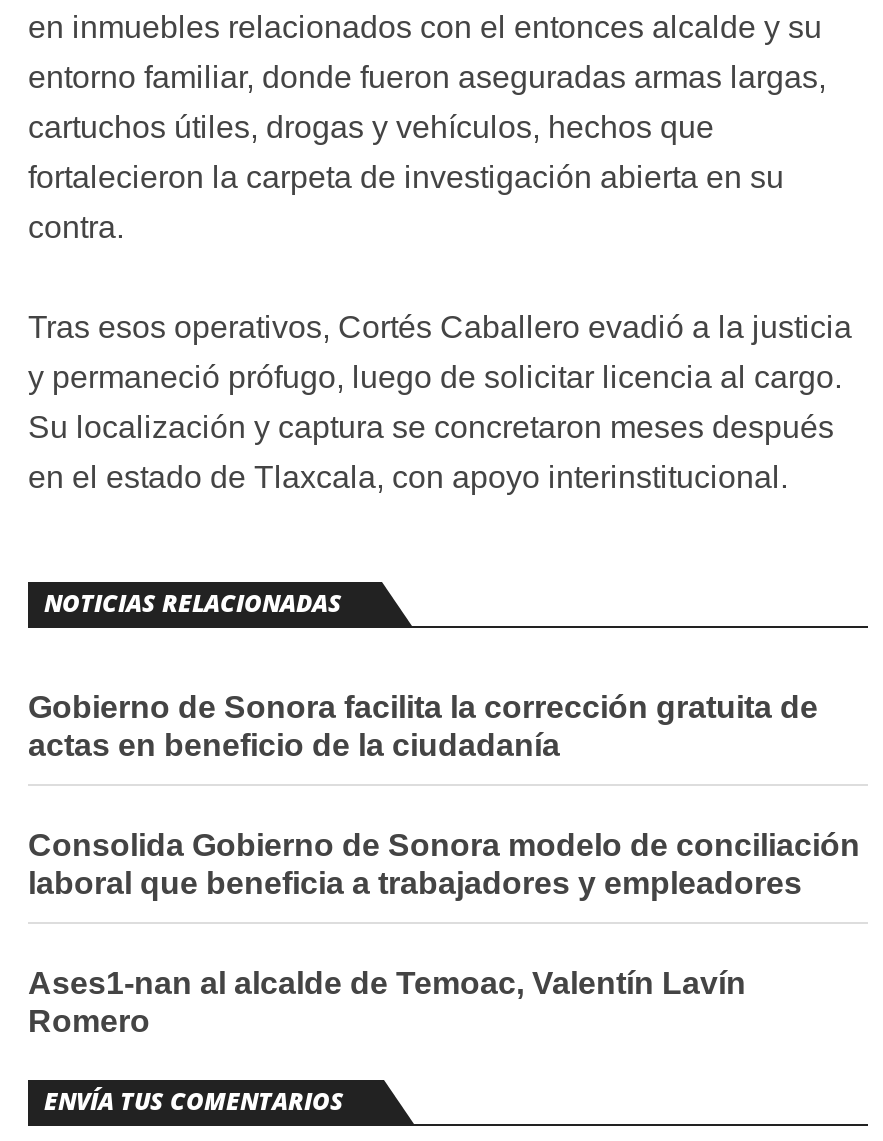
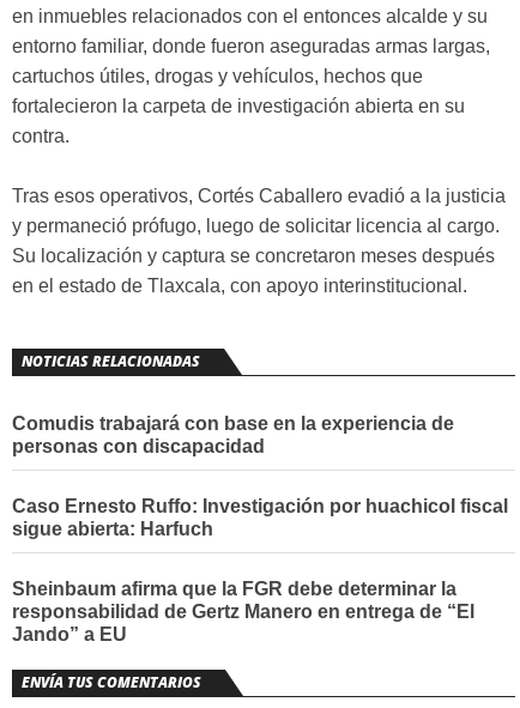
- Gobierno de Sonora facilita la corrección gratuita de
- actas en beneficio de la ciudadanía
+ Comudis trabajará con base en la experiencia de
+ personas con discapacidad

- Consolida Gobierno de Sonora modelo de conciliación
- laboral que beneficia a trabajadores y empleadores
+ Caso Ernesto Ruffo: Investigación por huachicol fiscal
+ sigue abierta: Harfuch

- Ases1-nan al alcalde de Temoac, Valentín Lavín
- Romero
+ Sheinbaum afirma que la FGR debe determinar la
+ responsabilidad de Gertz Manero en entrega de “El
+ Jando” a EU
